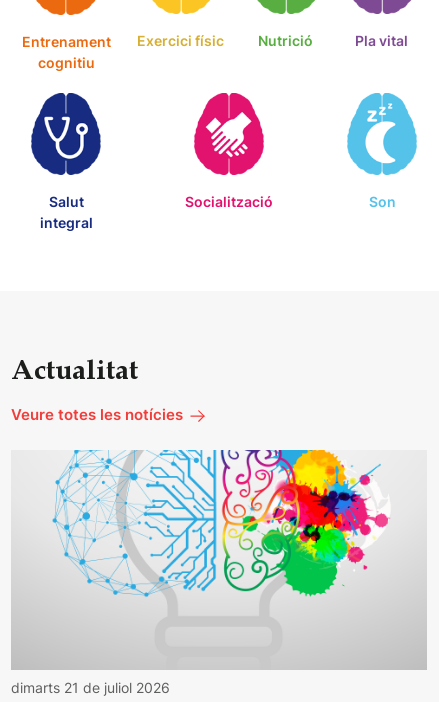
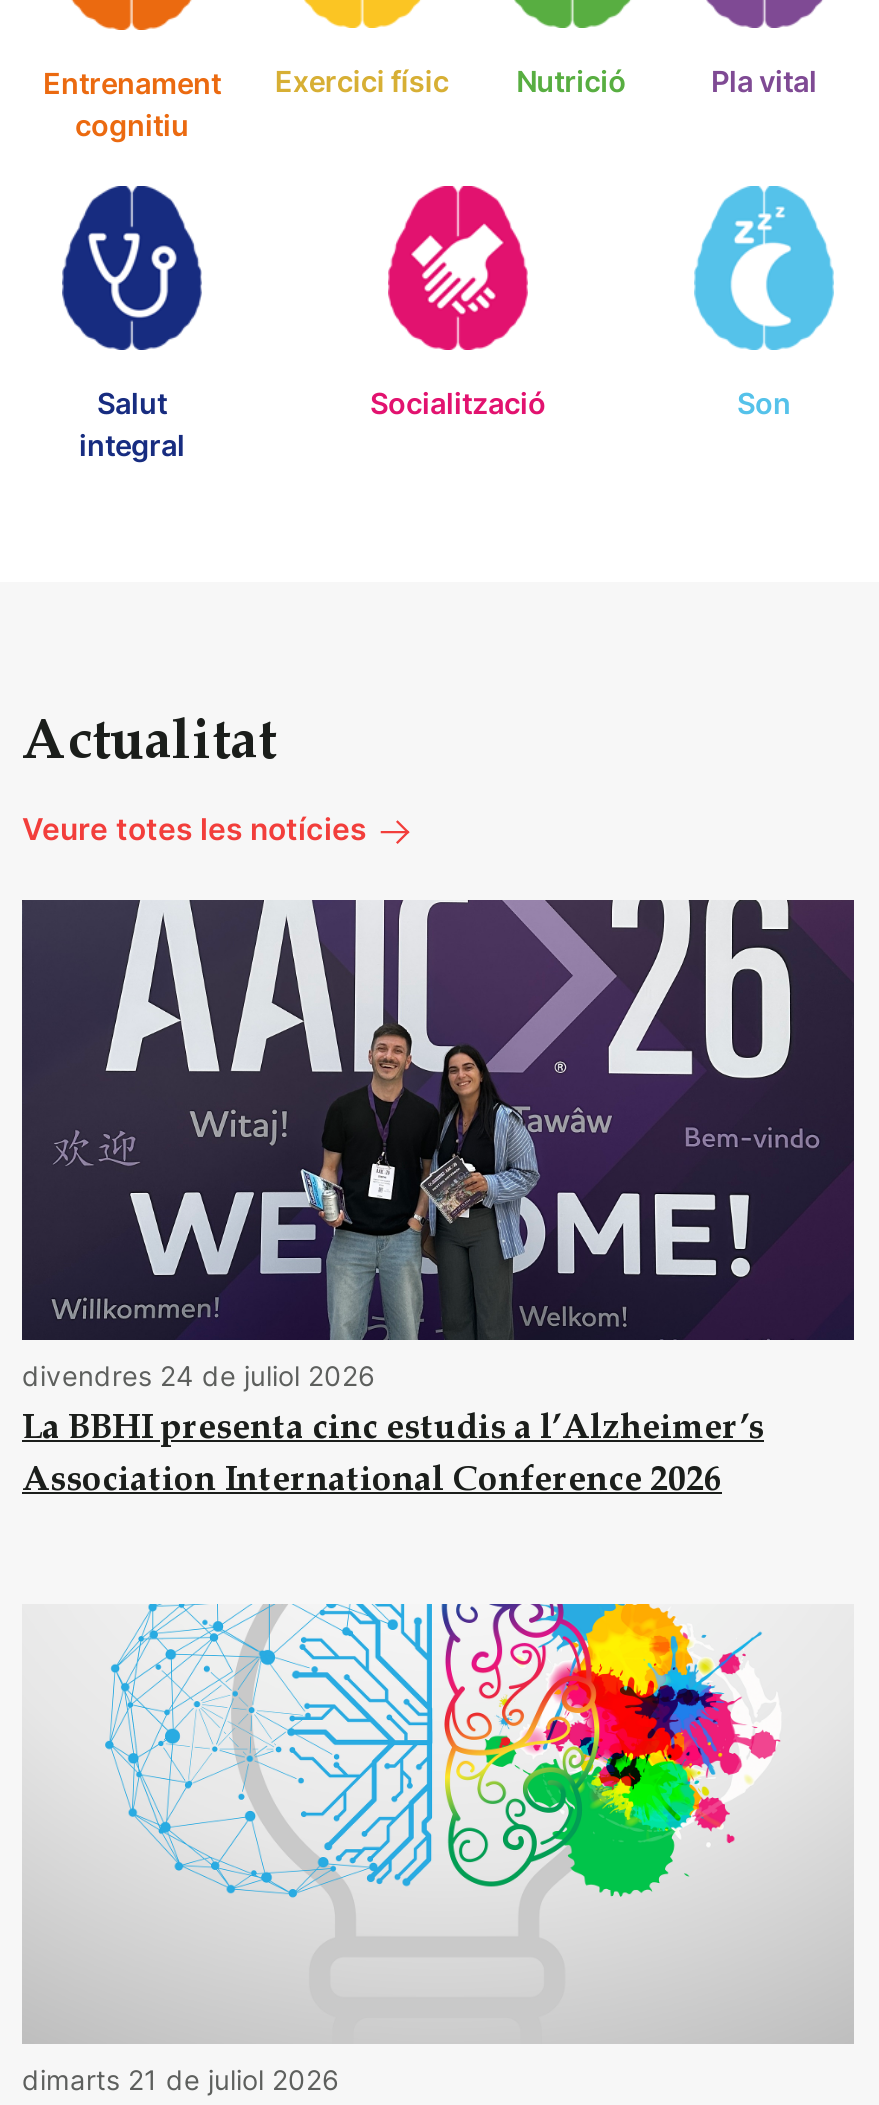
+ [image]
+ divendres 24 de juliol 2026
+ La BBHI presenta cinc estudis a l’Alzheimer’s
+ Association International Conference 2026
